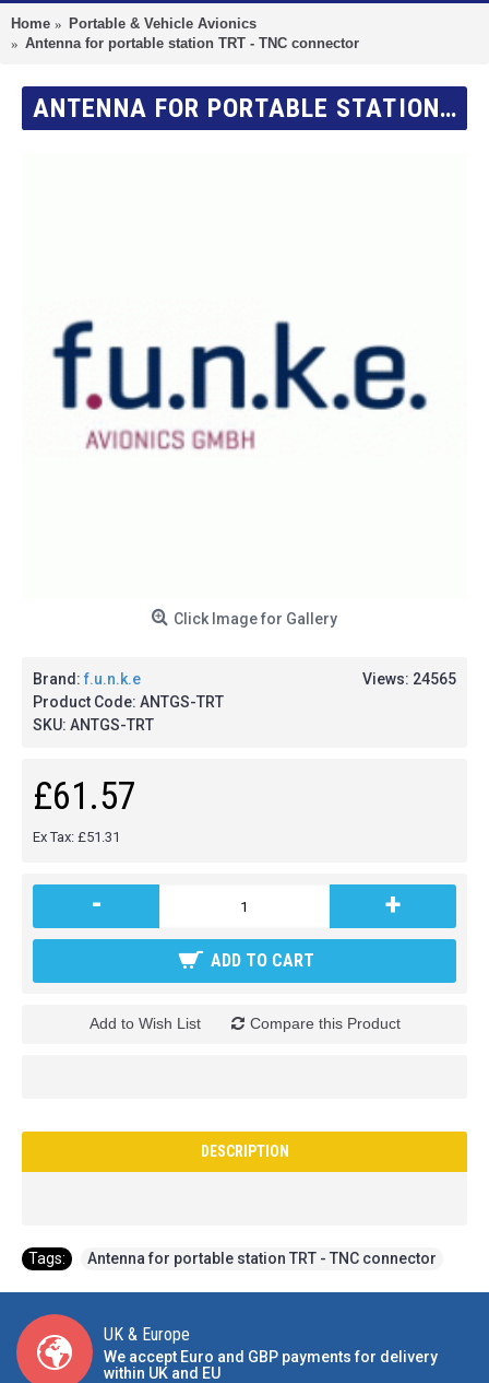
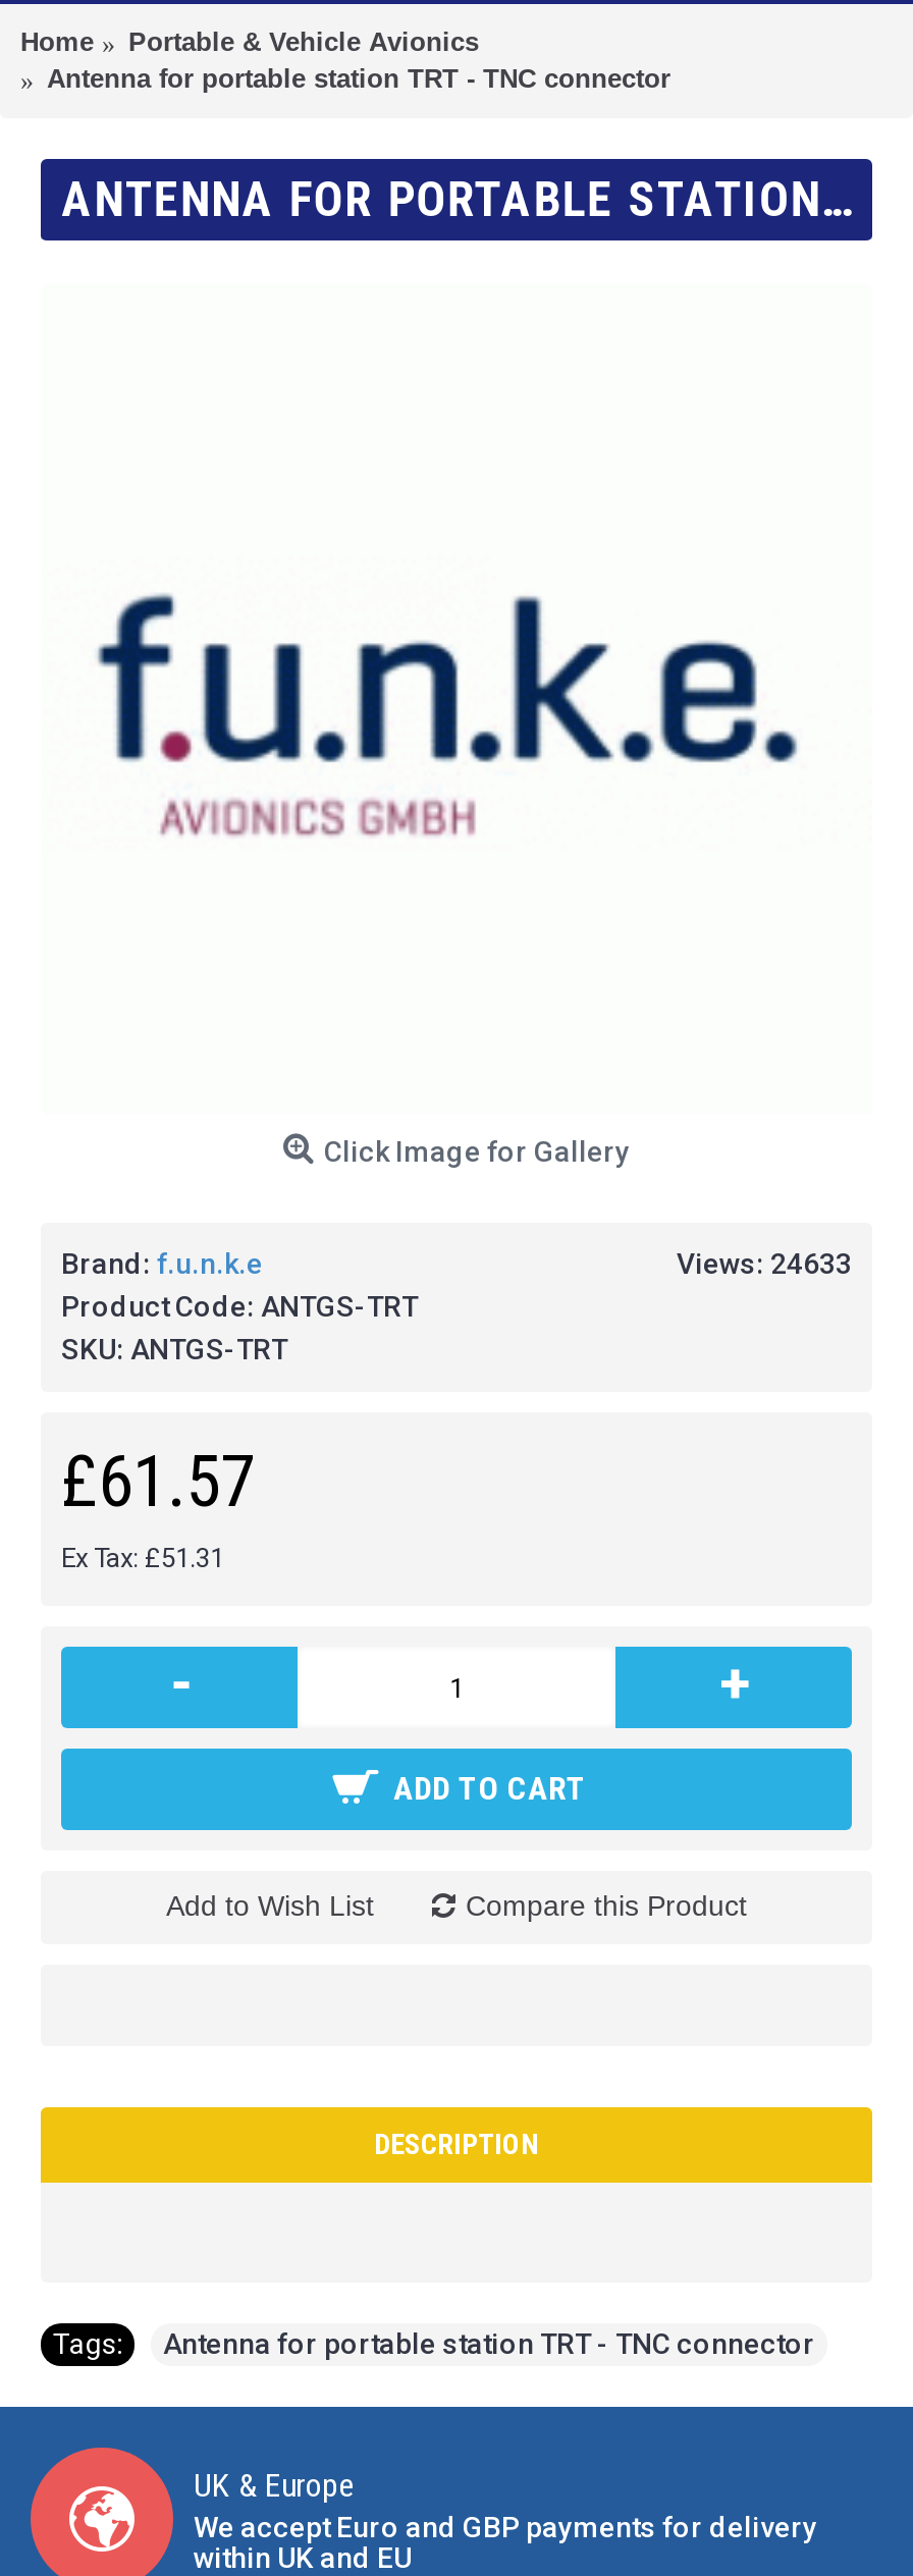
- Views: 24565
+ Views: 24633
